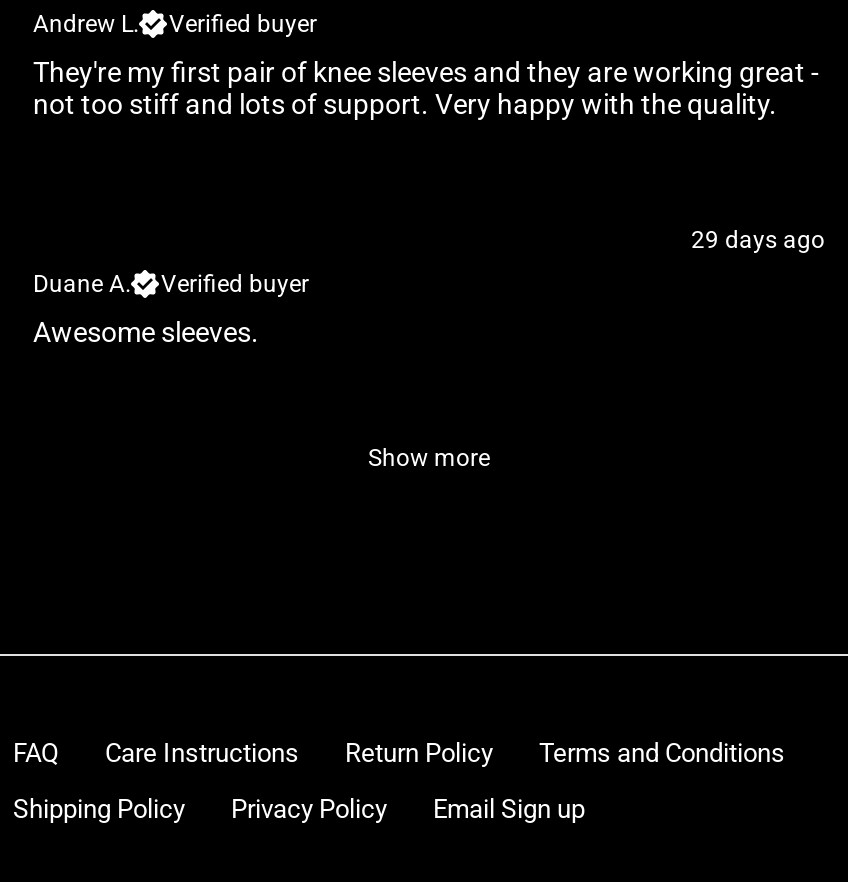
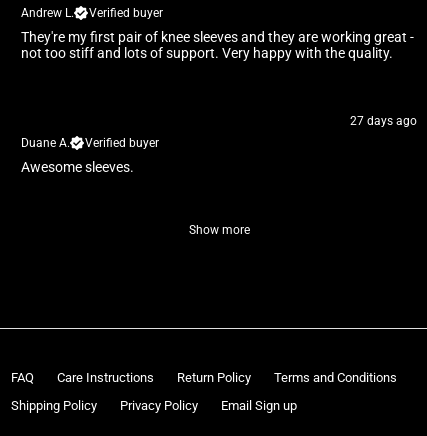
- 29 days ago
+ 27 days ago
